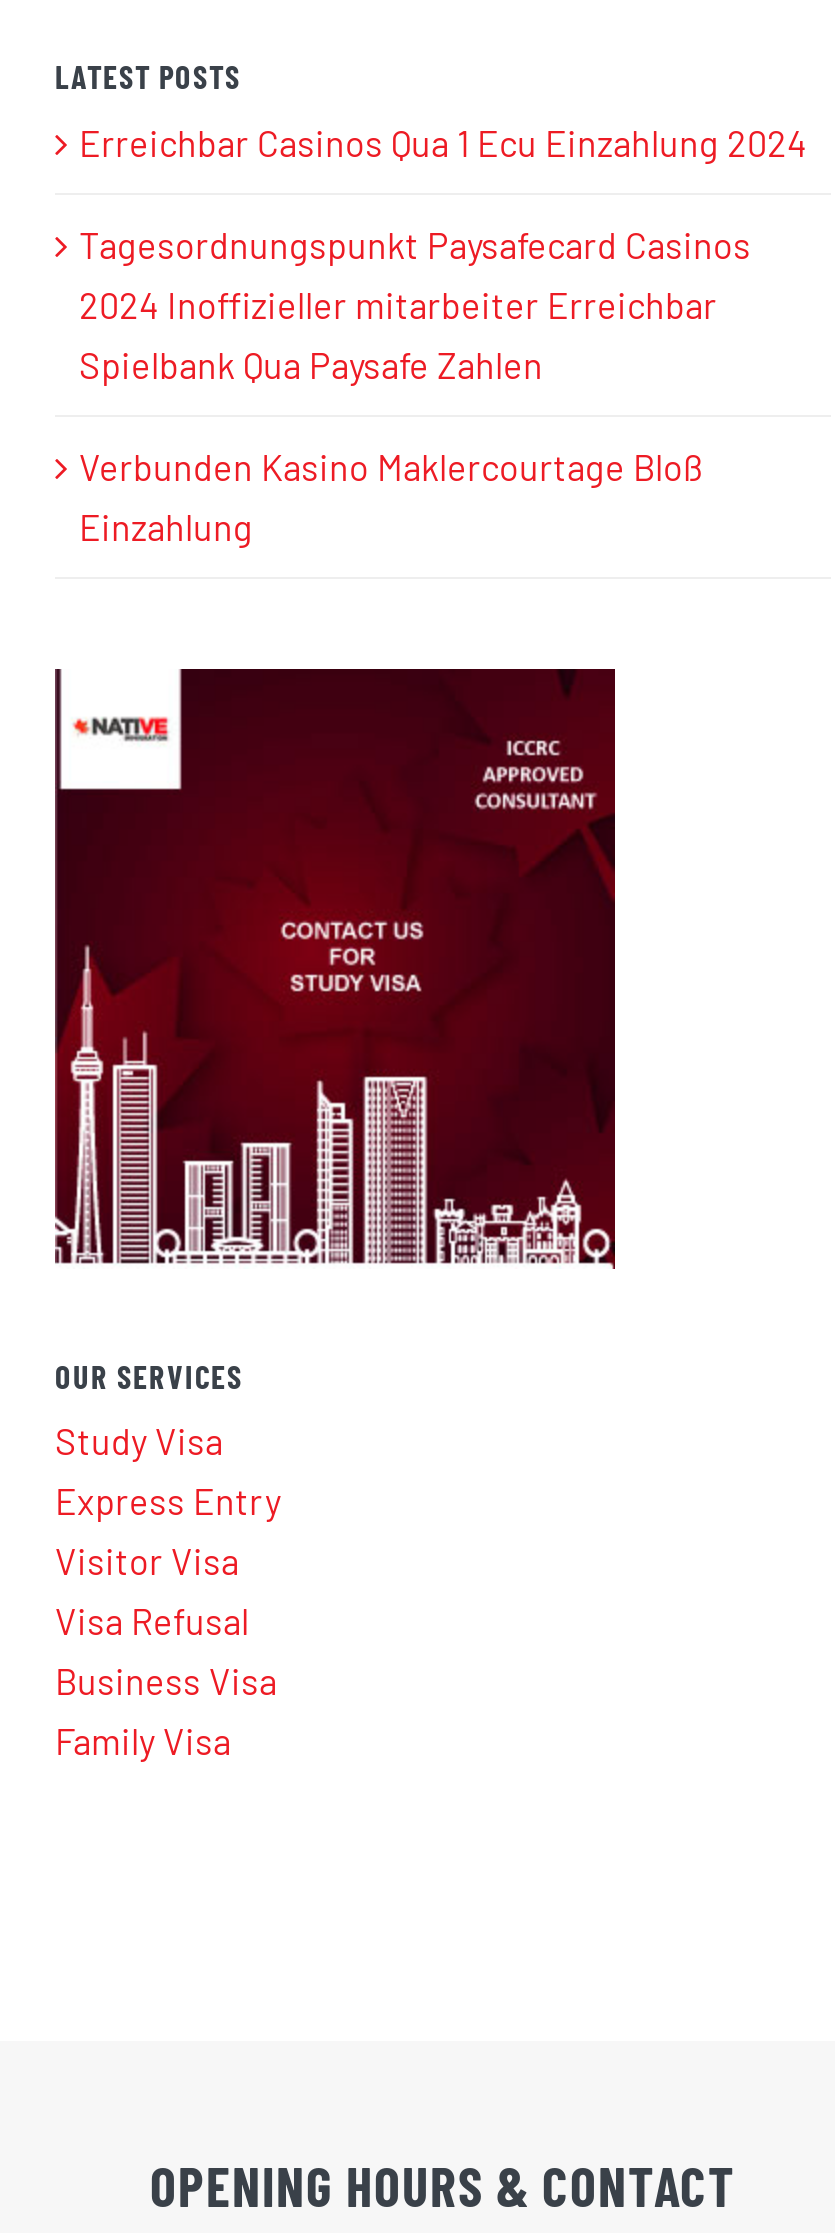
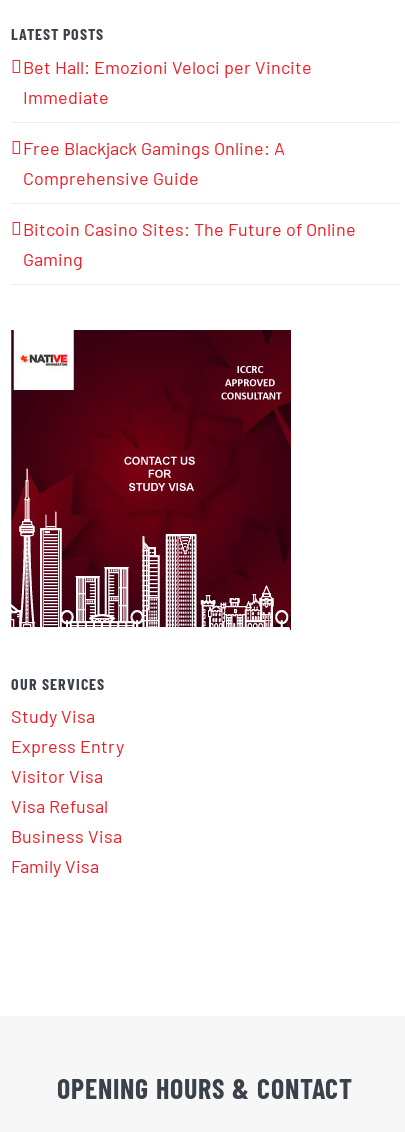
- Erreichbar Casinos Qua 1 Ecu Einzahlung 2024
+ Bet Hall: Emozioni Veloci per Vincite
+ Immediate

- Tagesordnungspunkt Paysafecard Casinos
- 2024 Inoffizieller mitarbeiter Erreichbar
- Spielbank Qua Paysafe Zahlen
+ Free Blackjack Gamings Online: A
+ Comprehensive Guide

- Verbunden Kasino Maklercourtage Bloß
- Einzahlung
+ Bitcoin Casino Sites: The Future of Online
+ Gaming
